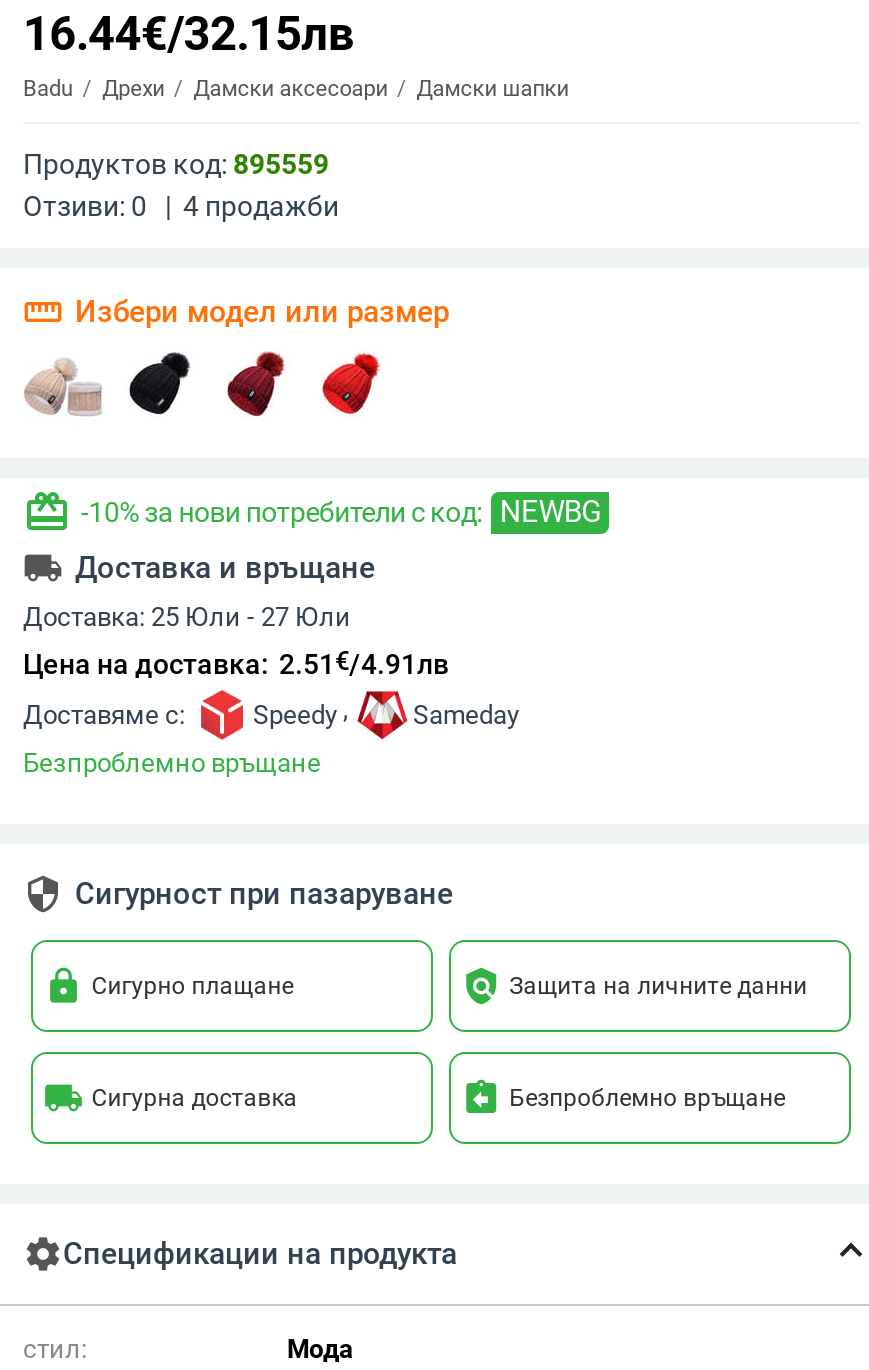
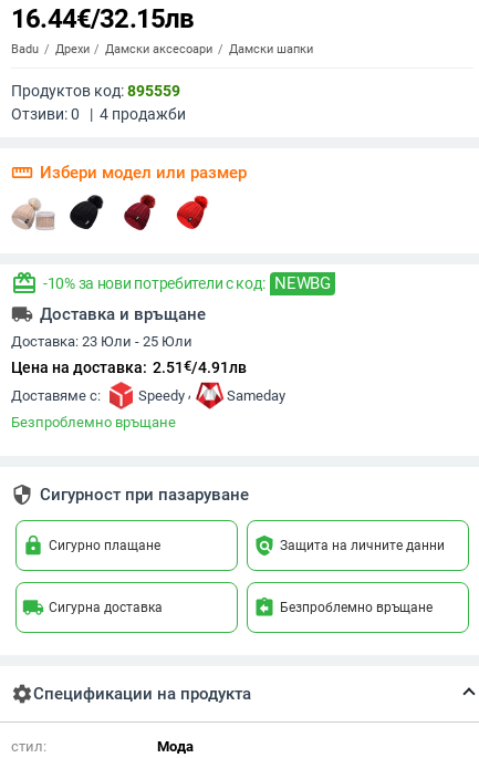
- Доставка: 25 Юли - 27 Юли
+ Доставка: 23 Юли - 25 Юли
